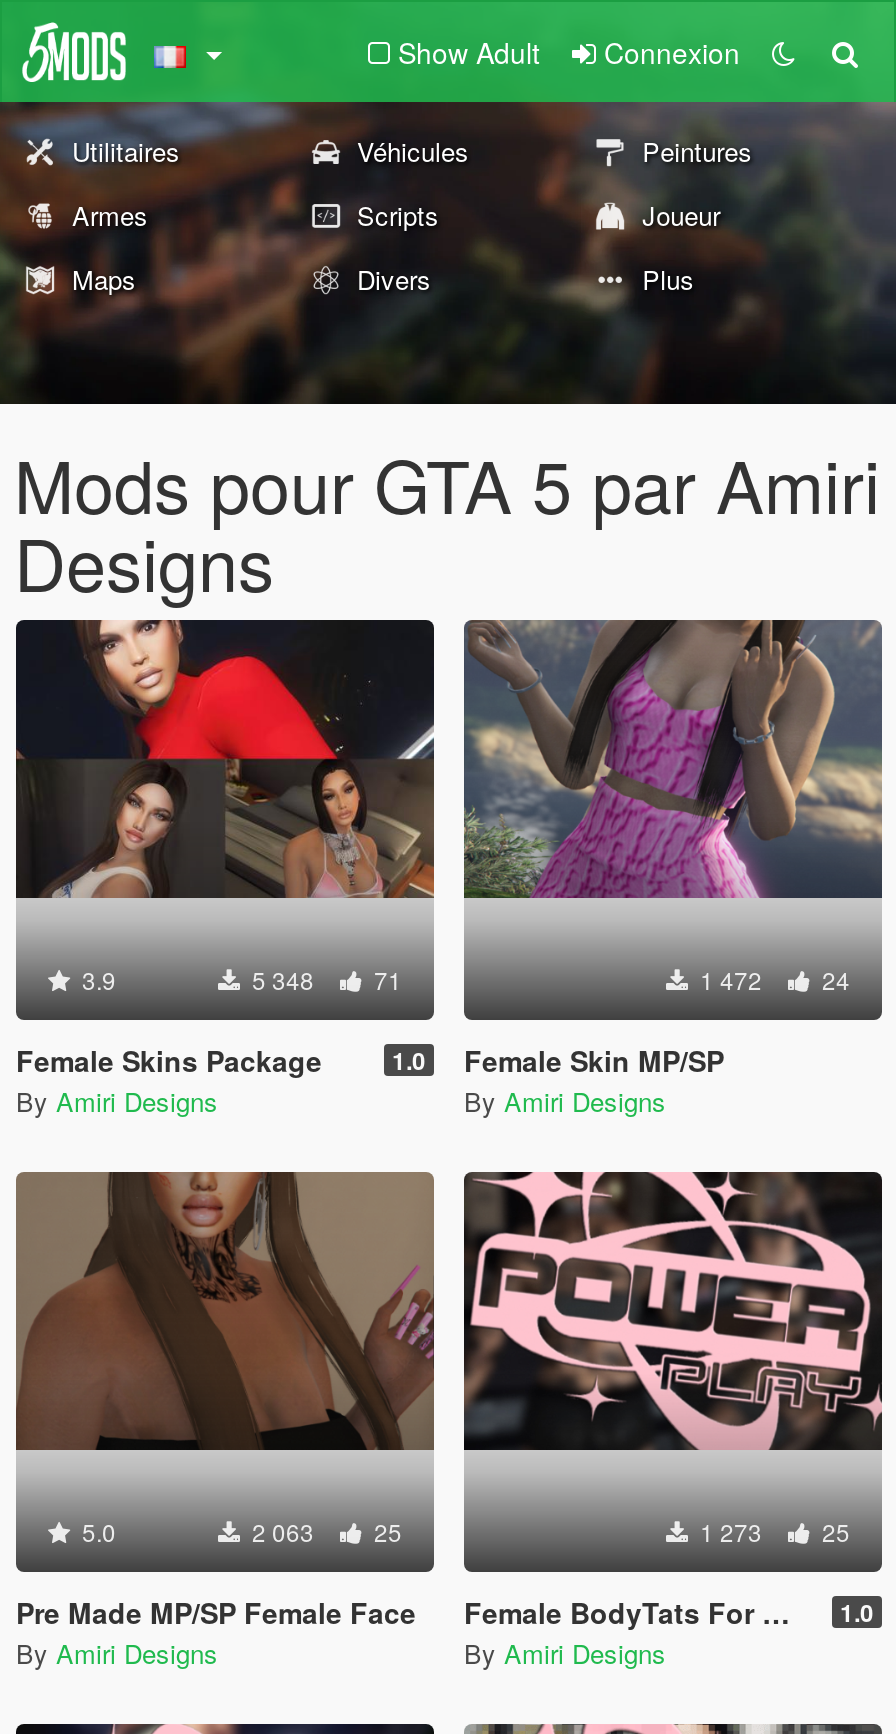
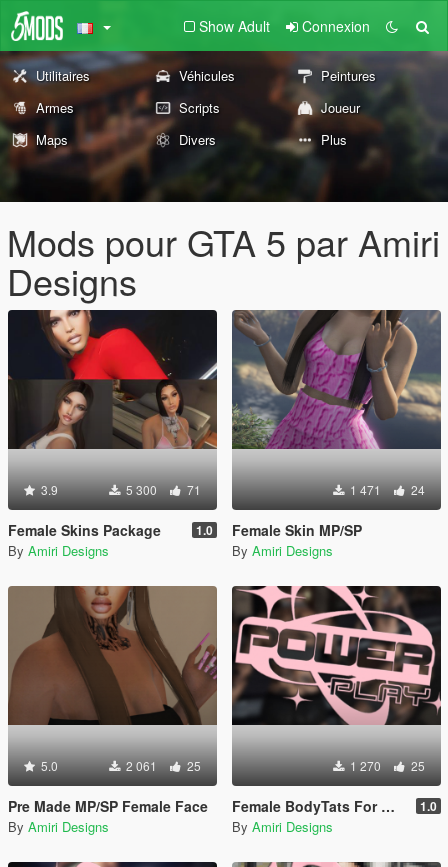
- 5 348 71
+ 5 300 71

- 1 472 24
+ 1 471 24

- 2 063 25
+ 2 061 25

- 1 273 25
+ 1 270 25
